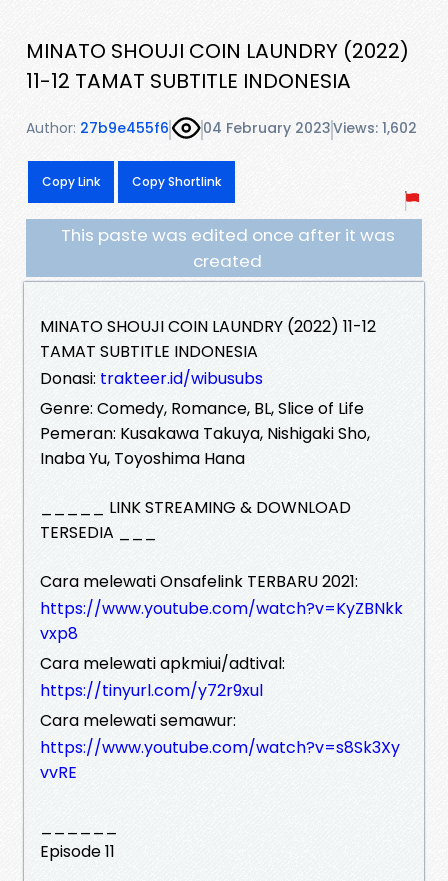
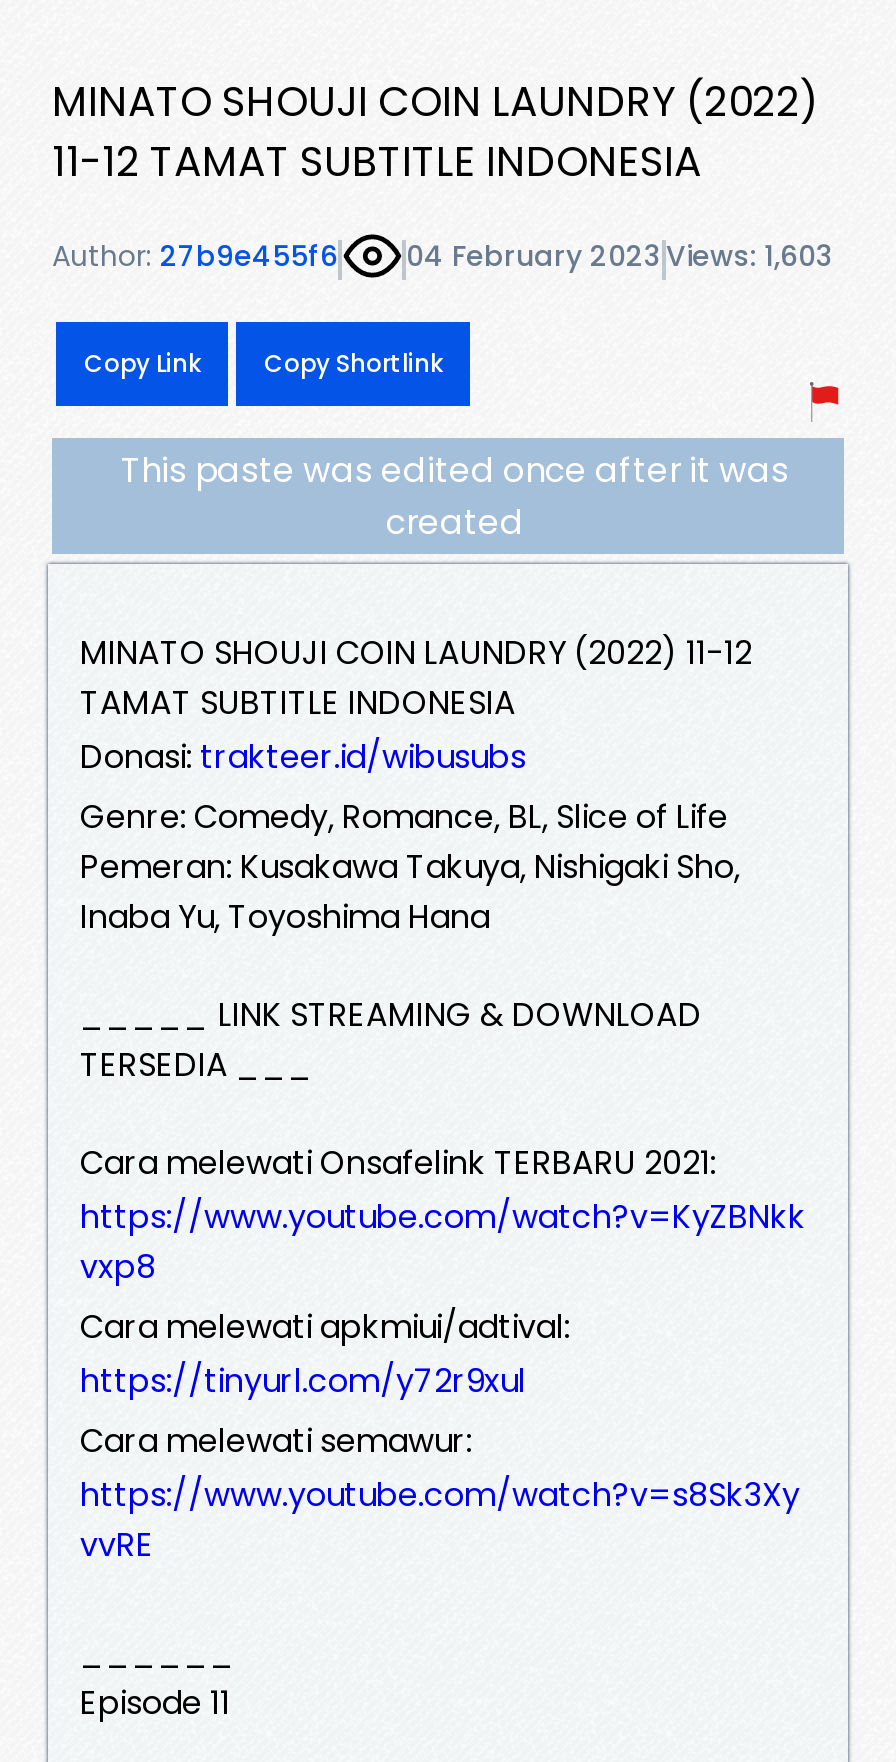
- 04 February 2023 Views: 1,602
+ 04 February 2023 Views: 1,603
